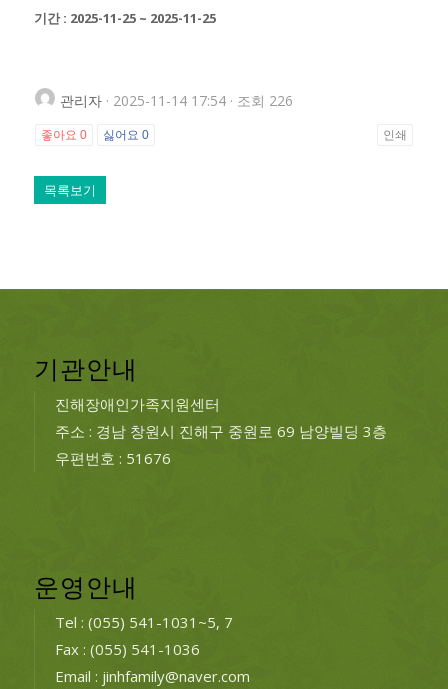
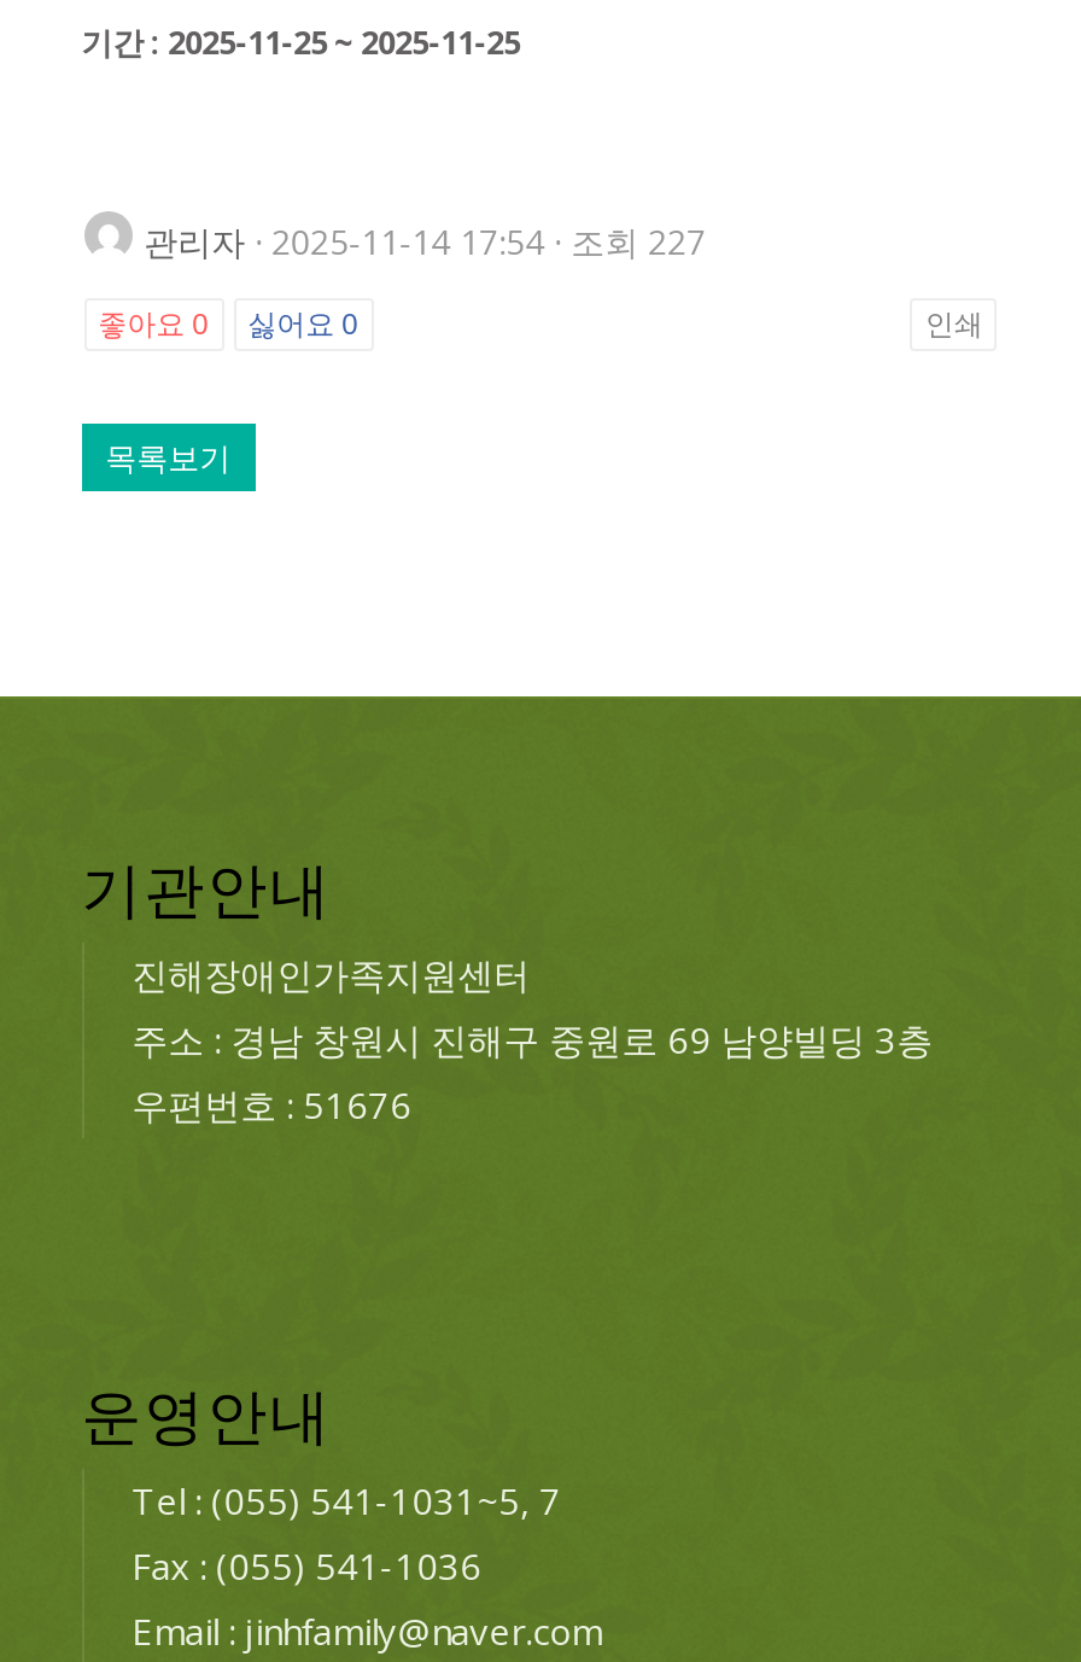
- 관리자 · 2025-11-14 17:54 · 조회 226
+ 관리자 · 2025-11-14 17:54 · 조회 227
